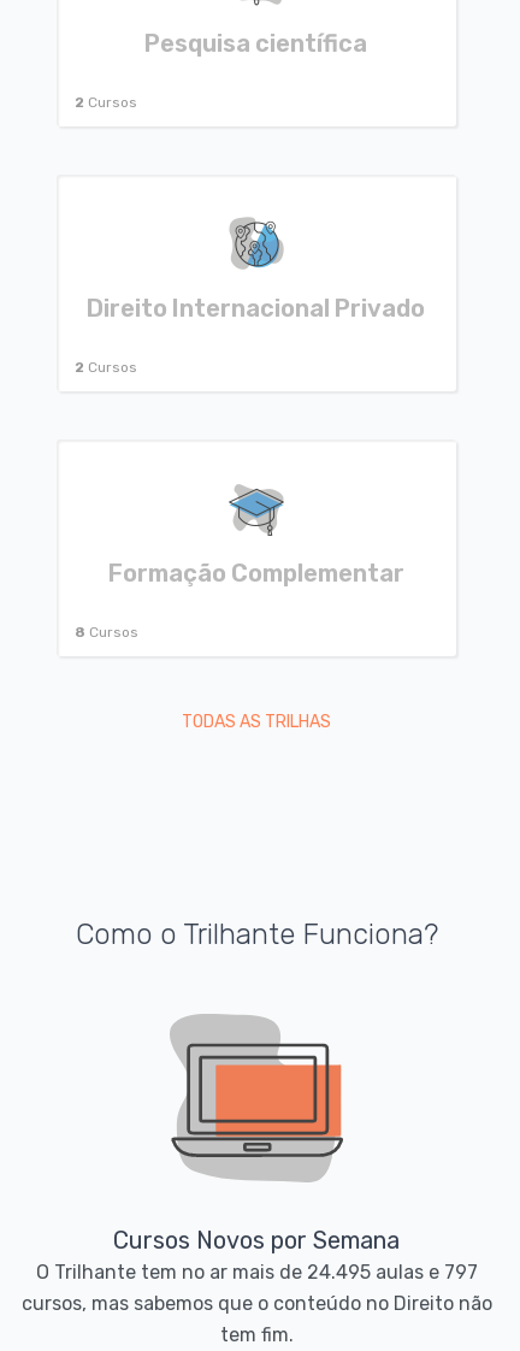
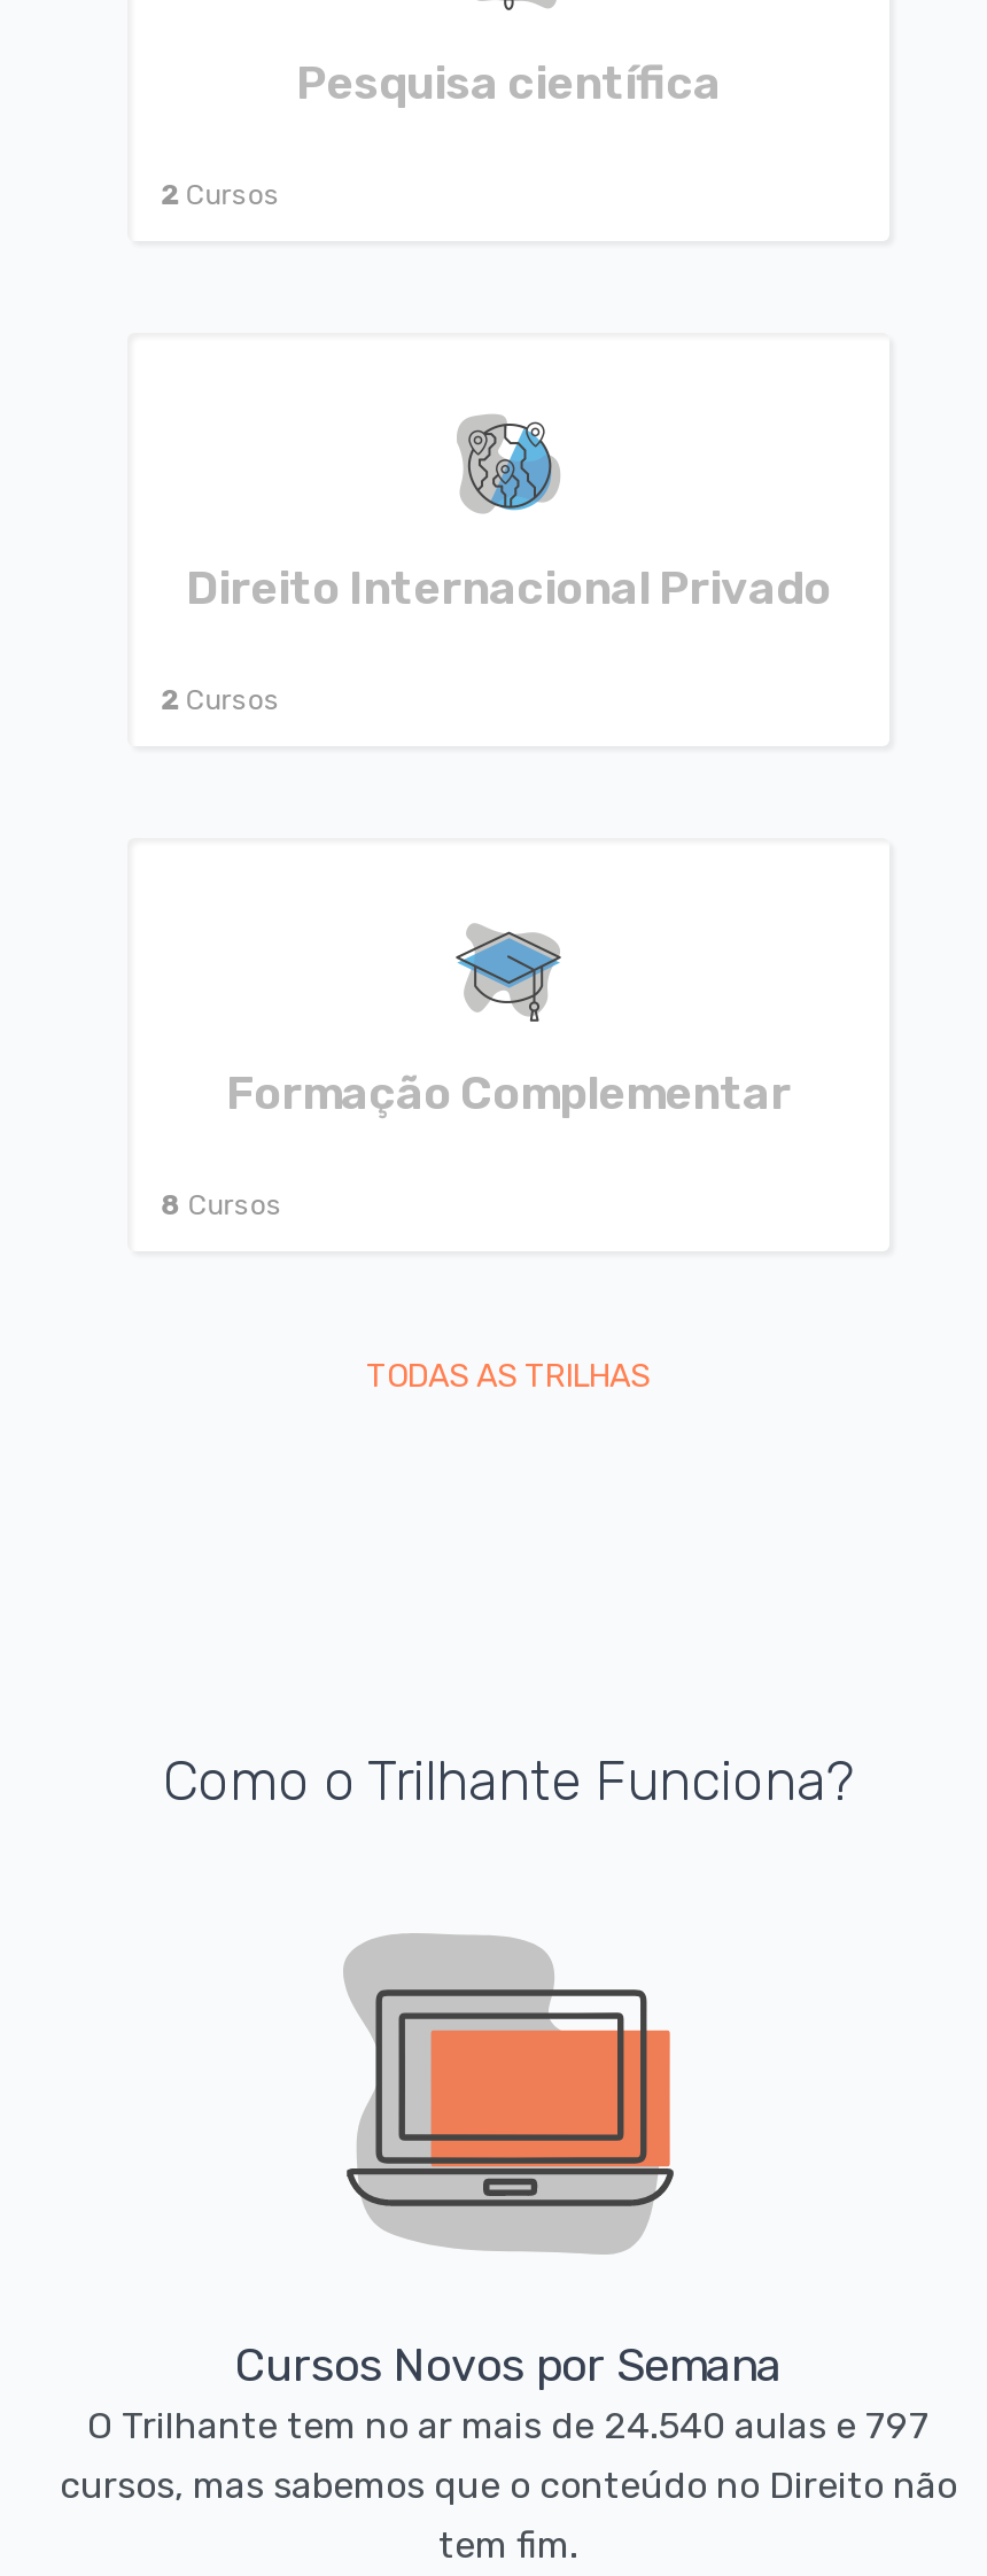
- O Trilhante tem no ar mais de 24.495 aulas e 797
+ O Trilhante tem no ar mais de 24.540 aulas e 797
